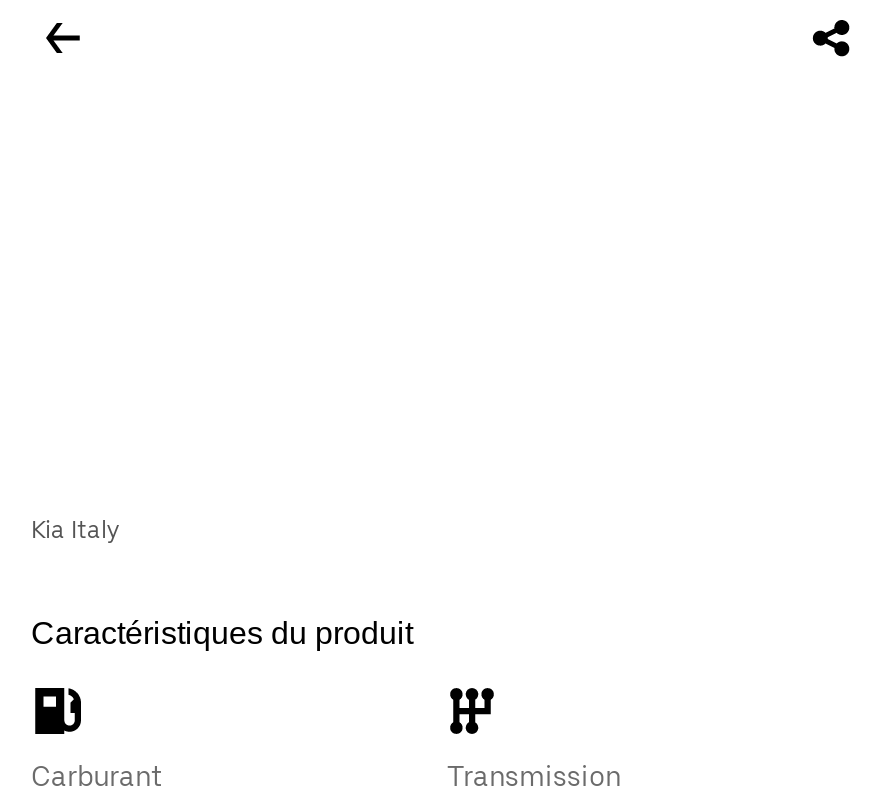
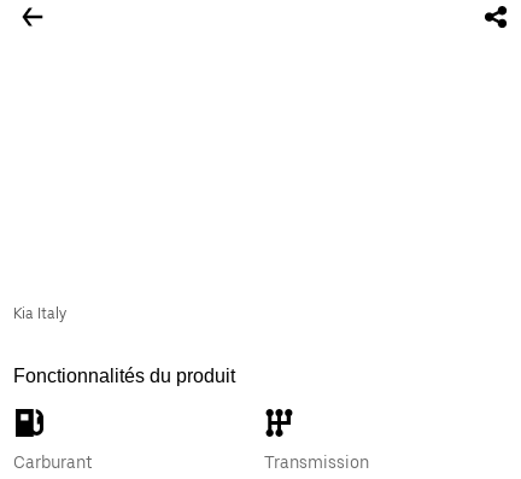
- Caractéristiques du produit
+ Fonctionnalités du produit
